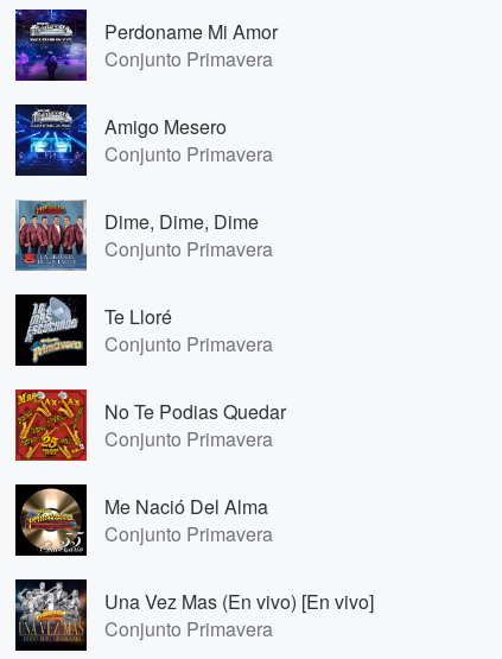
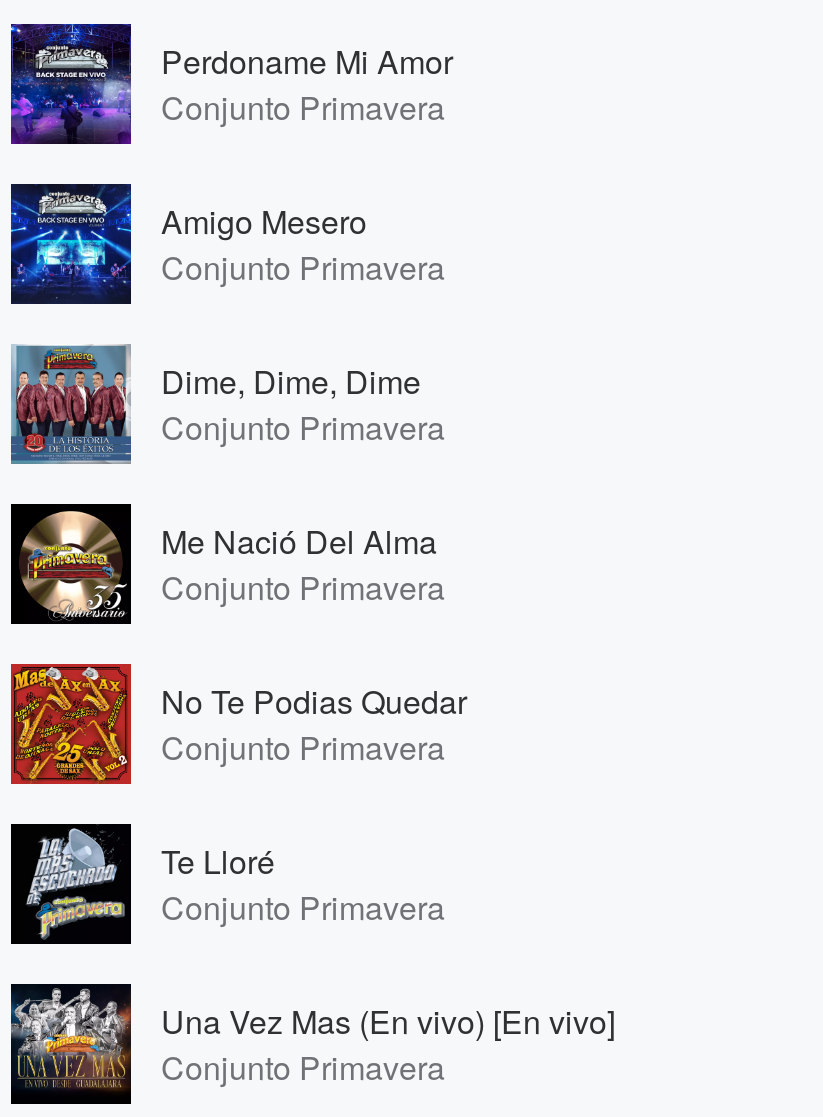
moved down: [image] | Te Lloré

moved up: [image] | Me Nació Del Alma
